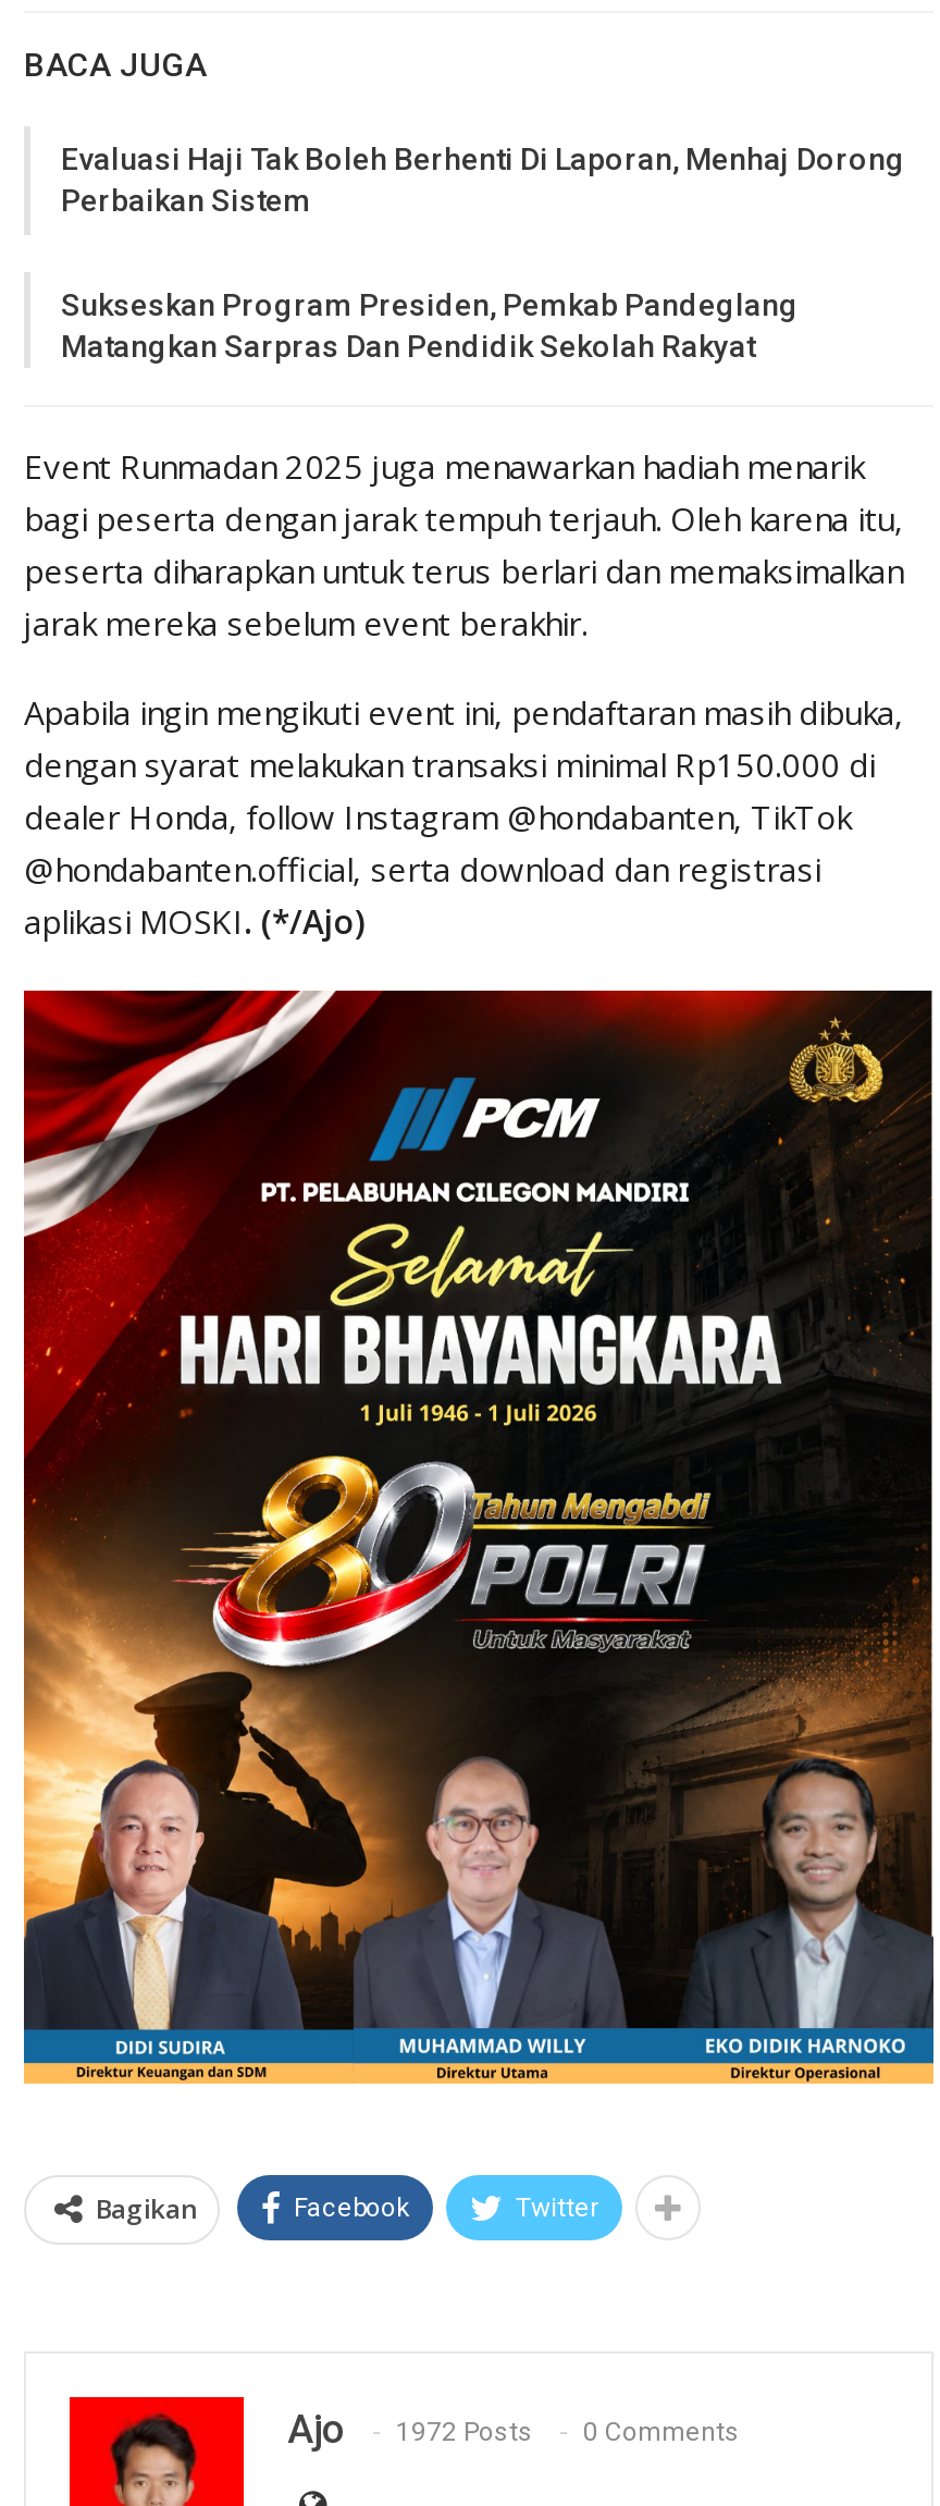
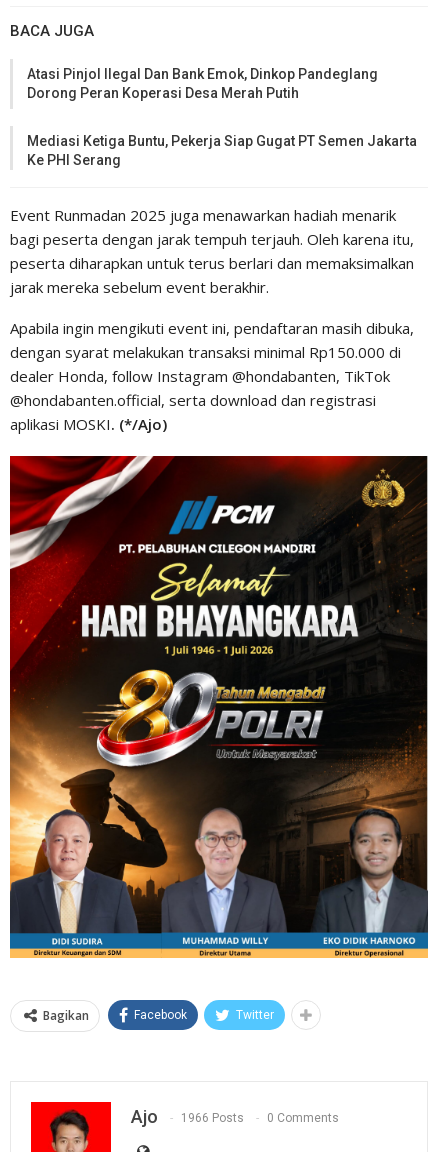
- Evaluasi Haji Tak Boleh Berhenti Di Laporan, Menhaj Dorong
- Perbaikan Sistem
+ Atasi Pinjol Ilegal Dan Bank Emok, Dinkop Pandeglang
+ Dorong Peran Koperasi Desa Merah Putih

- Sukseskan Program Presiden, Pemkab Pandeglang
- Matangkan Sarpras Dan Pendidik Sekolah Rakyat
+ Mediasi Ketiga Buntu, Pekerja Siap Gugat PT Semen Jakarta
+ Ke PHI Serang

- Ajo 1972 Posts 0 Comments
+ Ajo 1966 Posts 0 Comments
